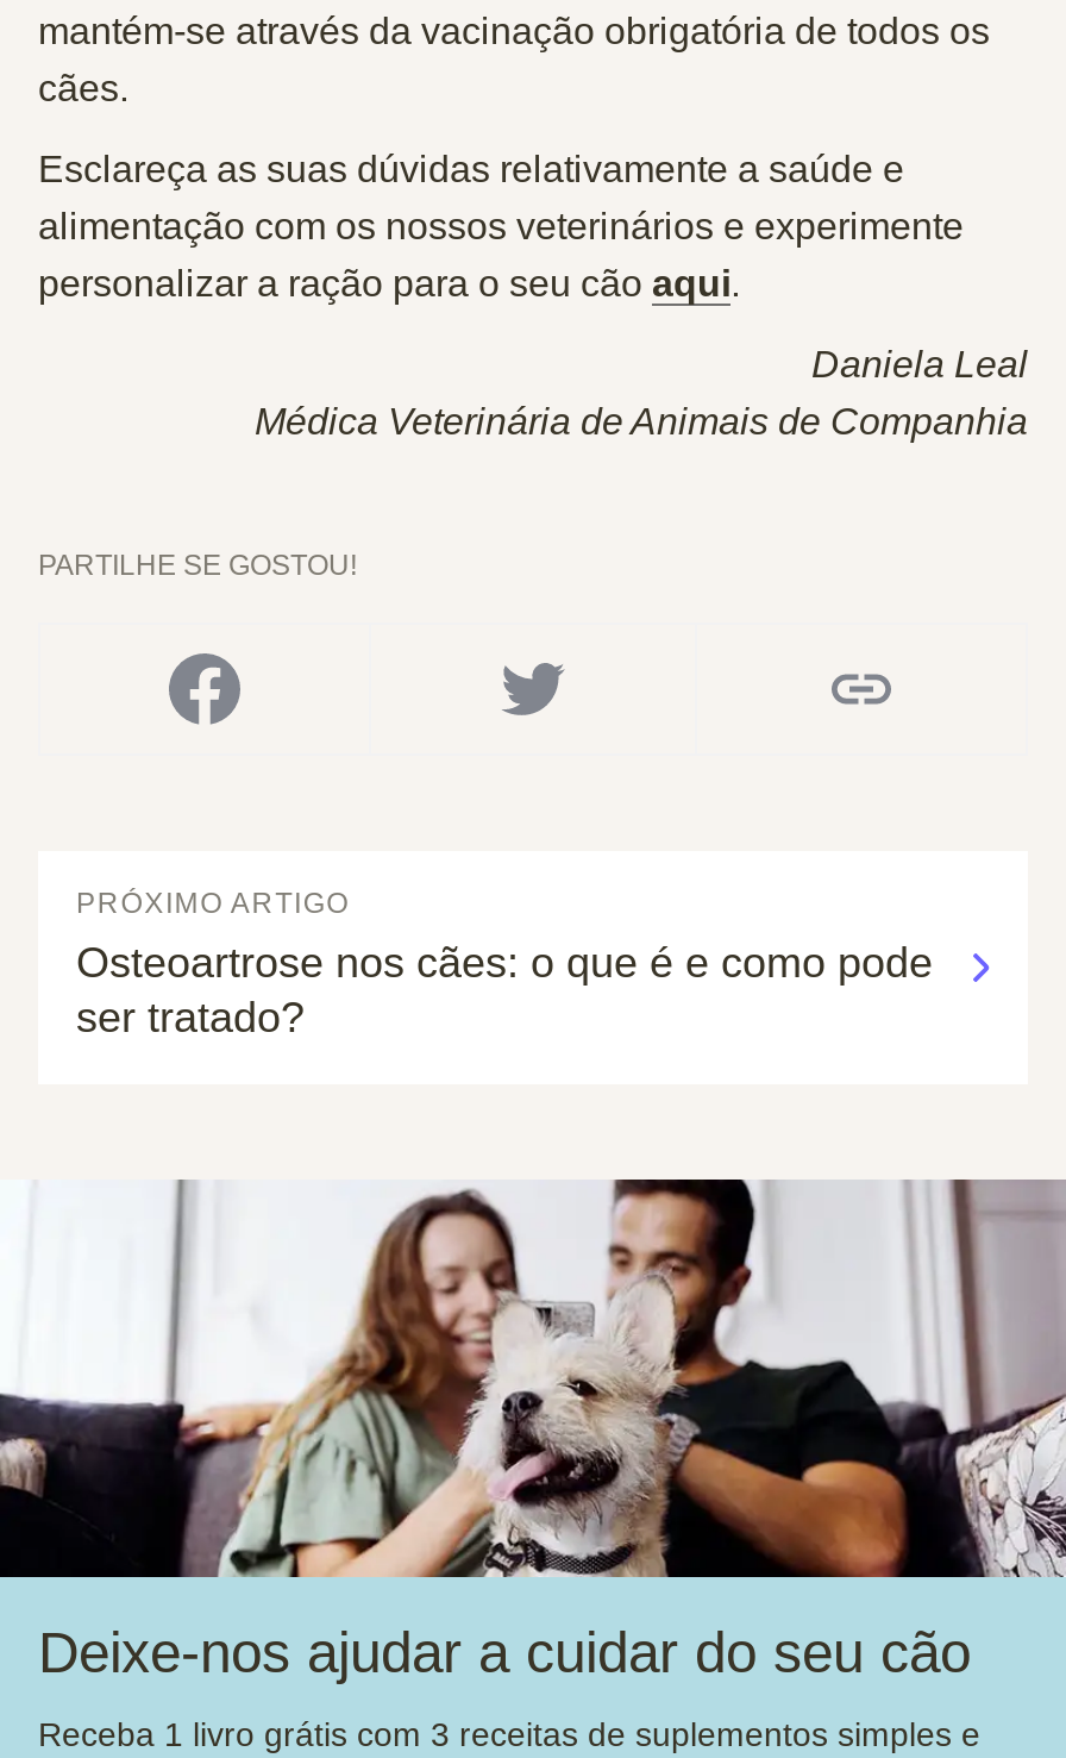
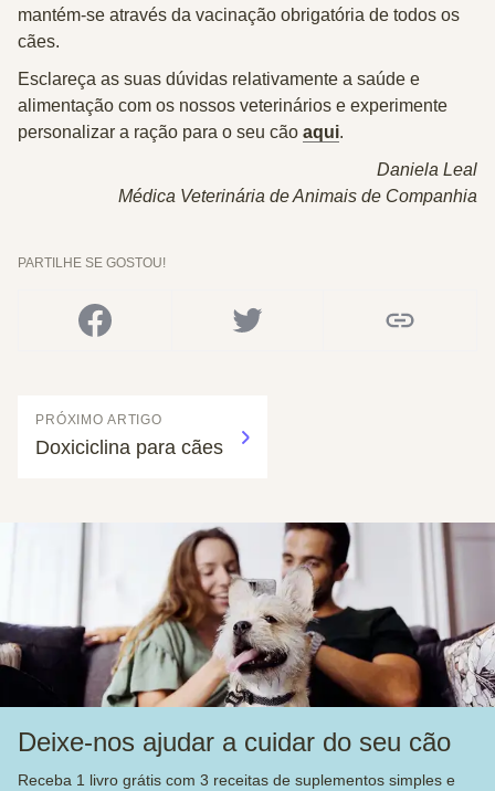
- Osteoartrose nos cães: o que é e como pode
- ser tratado?
+ Doxiciclina para cães
